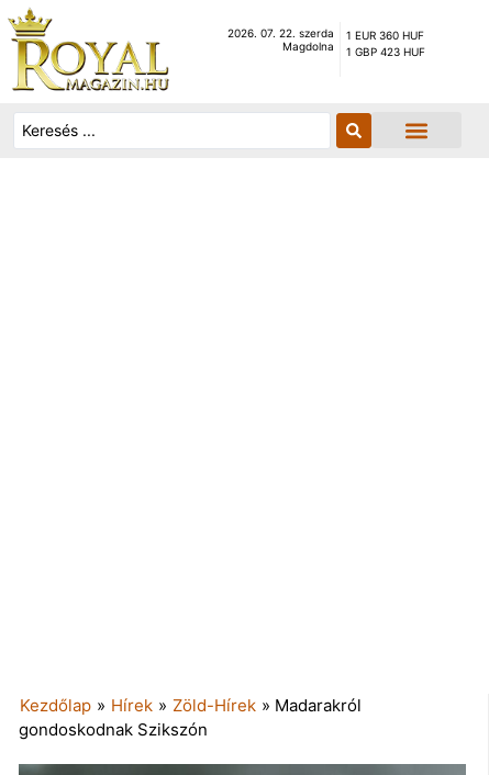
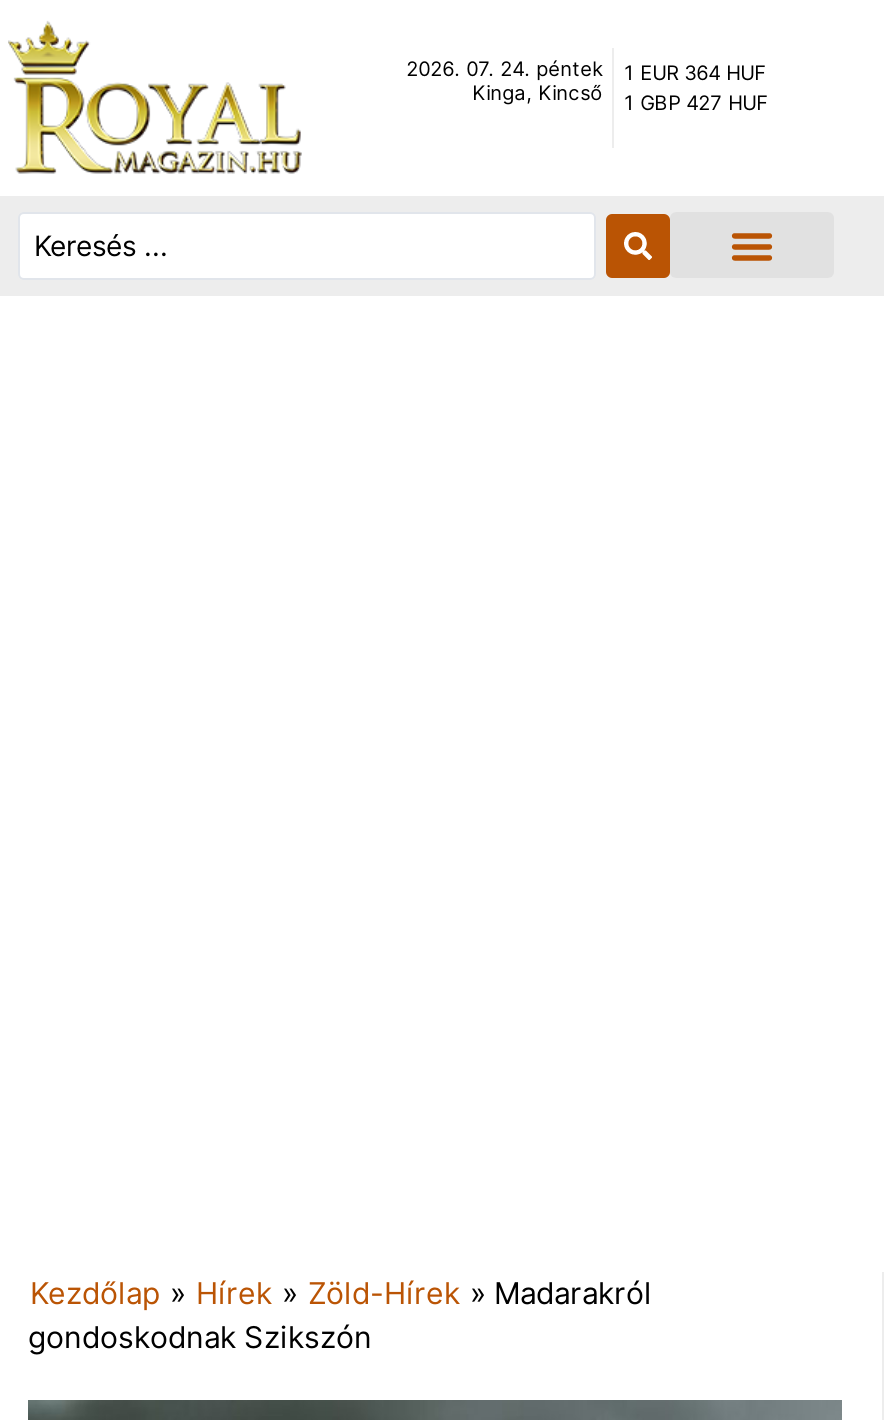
- 2026. 07. 22. szerda
- Magdolna
+ 2026. 07. 24. péntek
+ Kinga, Kincső

- 1 EUR 360 HUF
- 1 GBP 423 HUF
+ 1 EUR 364 HUF
+ 1 GBP 427 HUF
